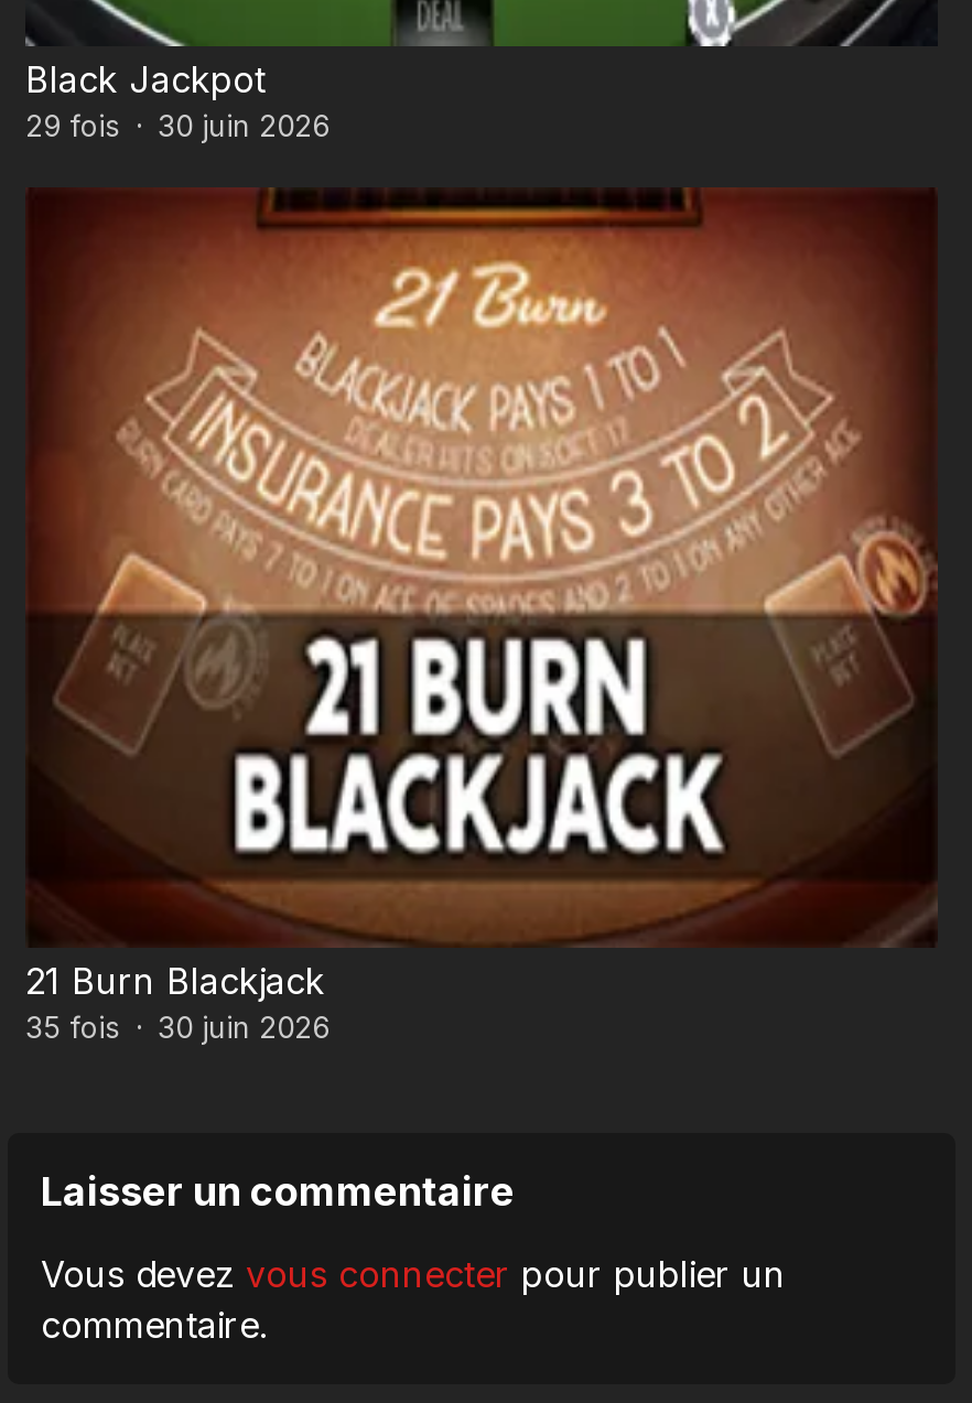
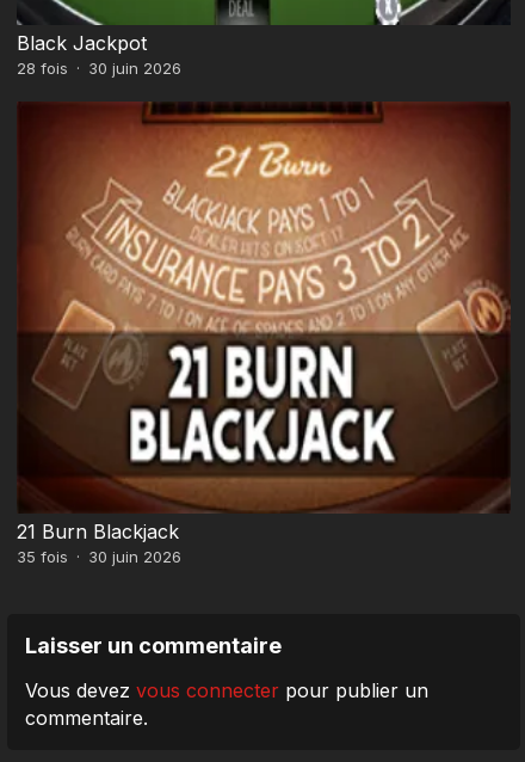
- 29 fois · 30 juin 2026
+ 28 fois · 30 juin 2026
